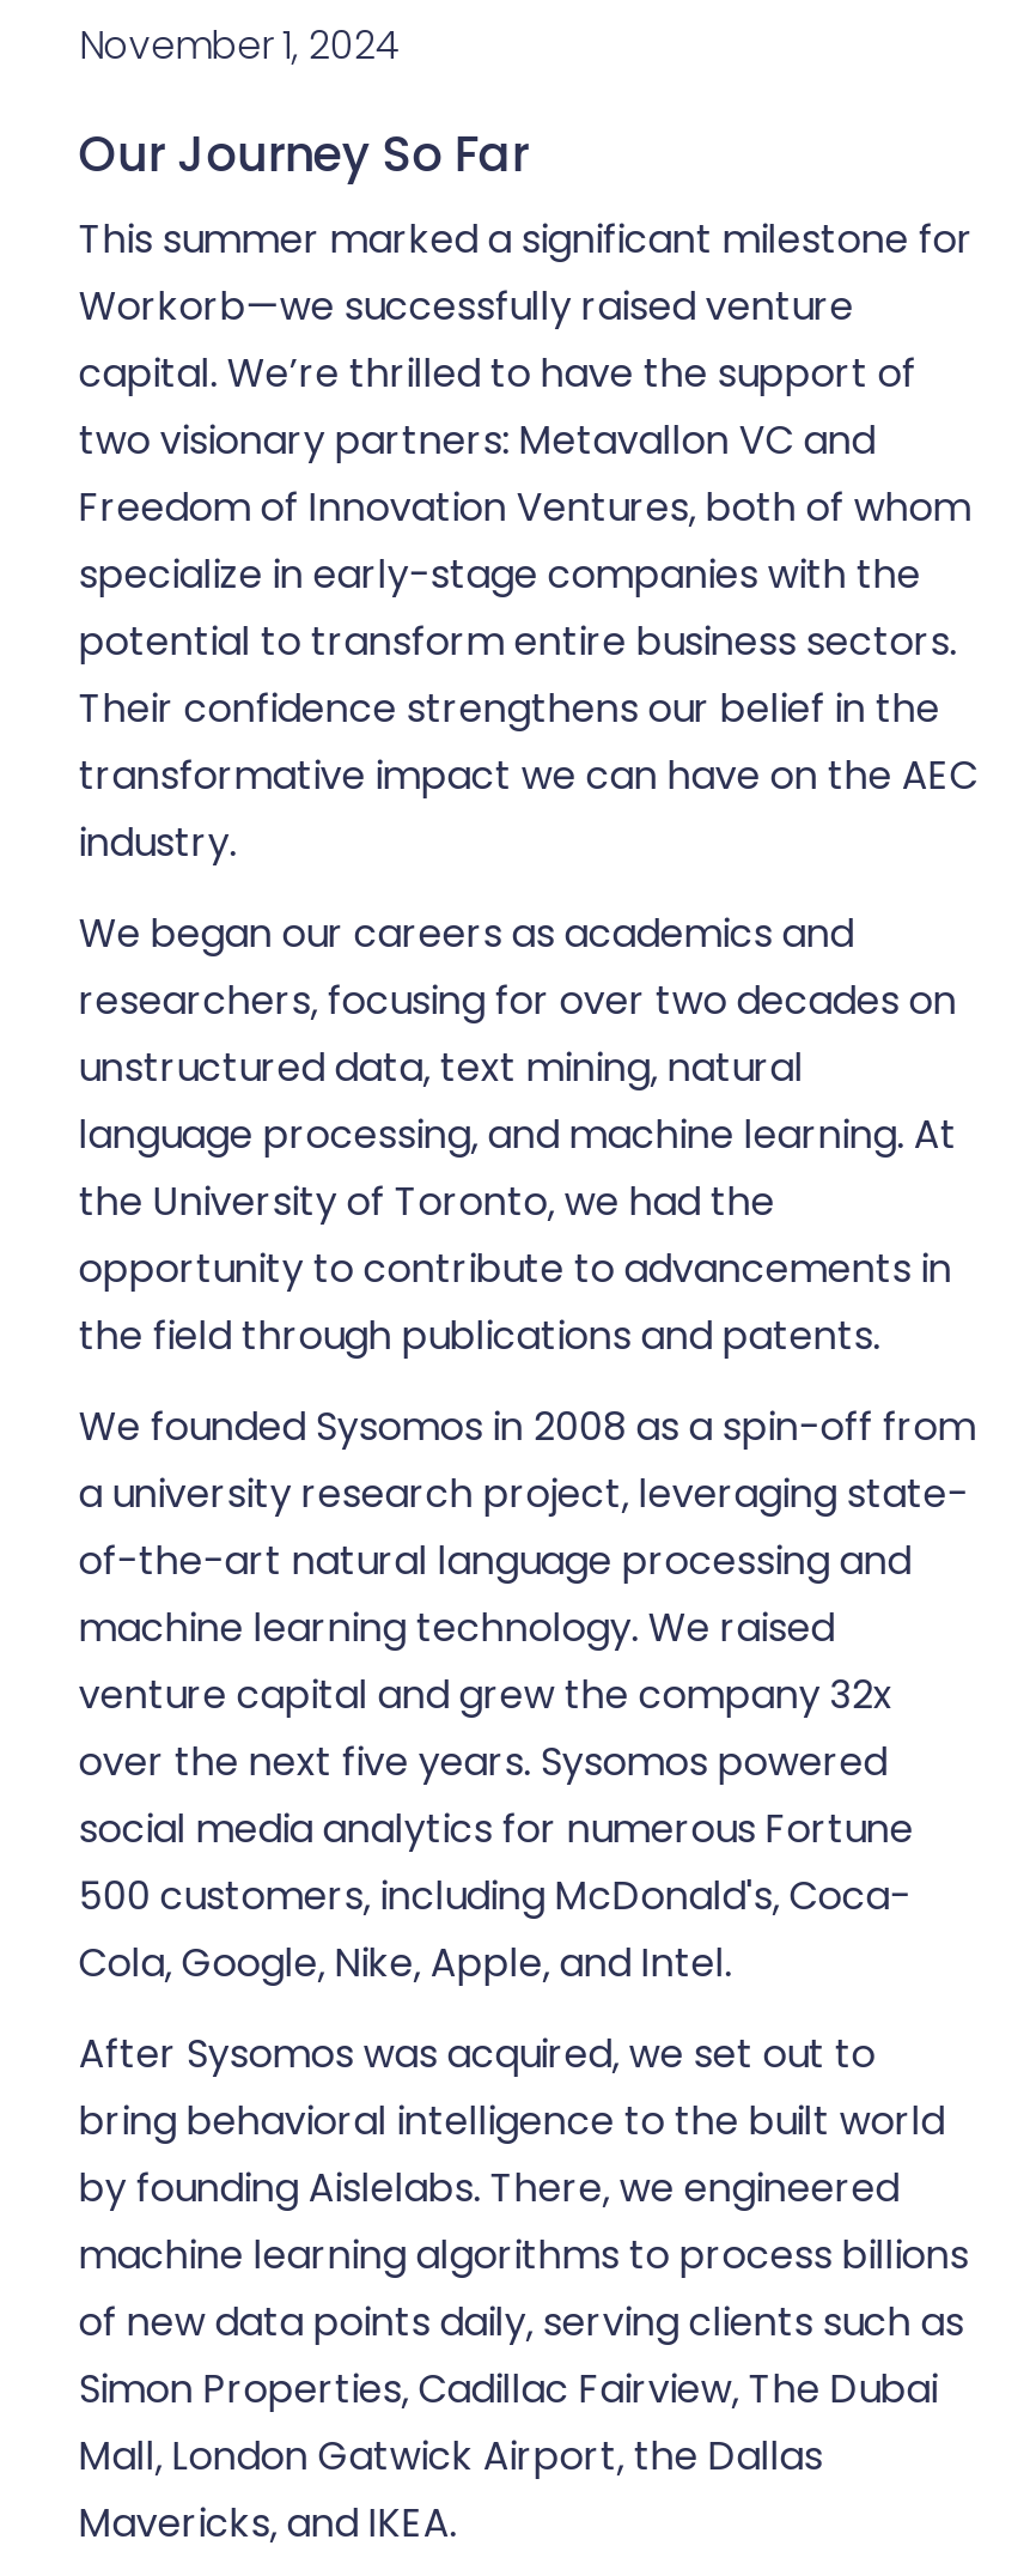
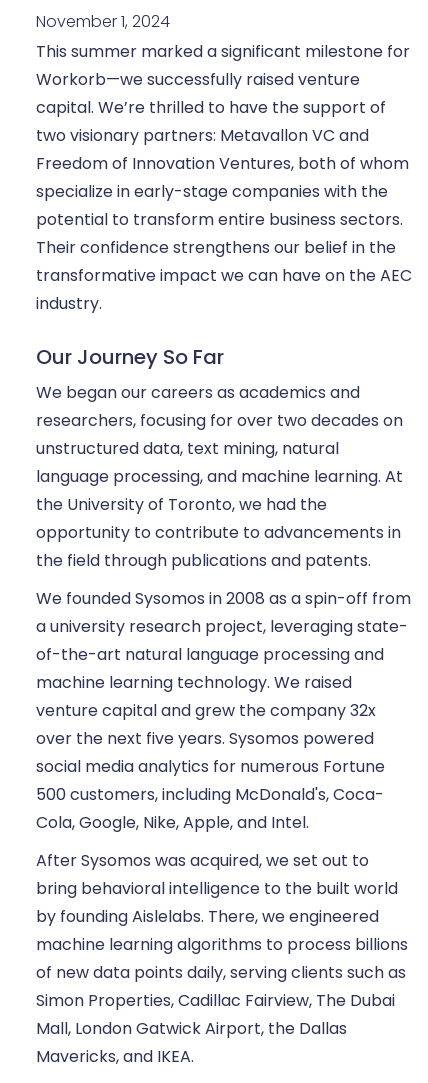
moved down: Our Journey So Far

moved up: This summer marked a significant milestone for | Workorb—we successfully raised venture | capital. We’re thrilled to have the support of | ... | transformative impact we can have on the AEC | industry.
